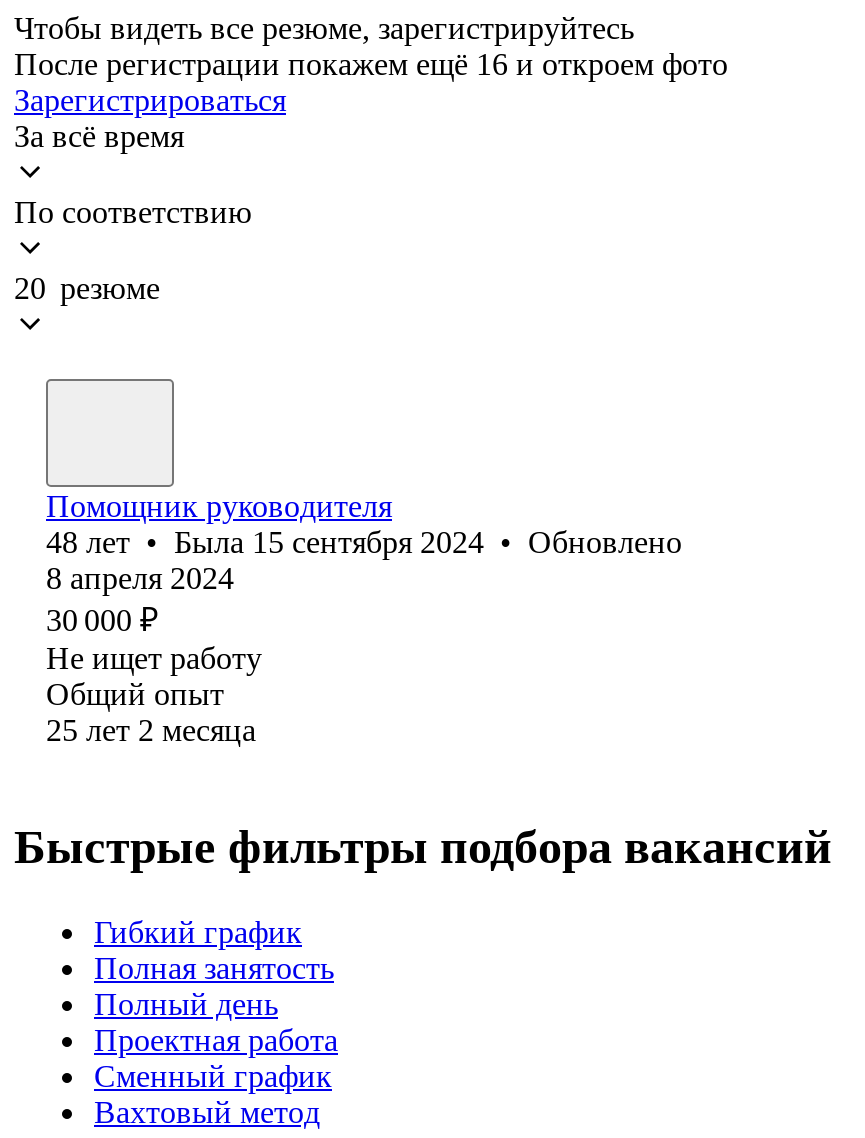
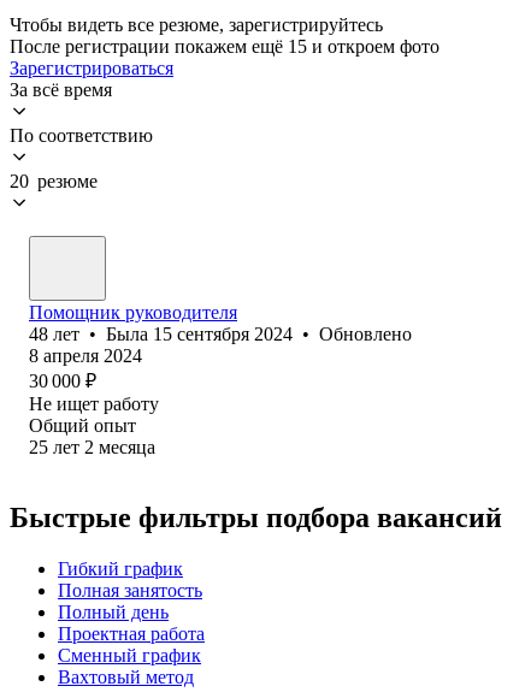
- После регистрации покажем ещё 16 и откроем фото
+ После регистрации покажем ещё 15 и откроем фото
